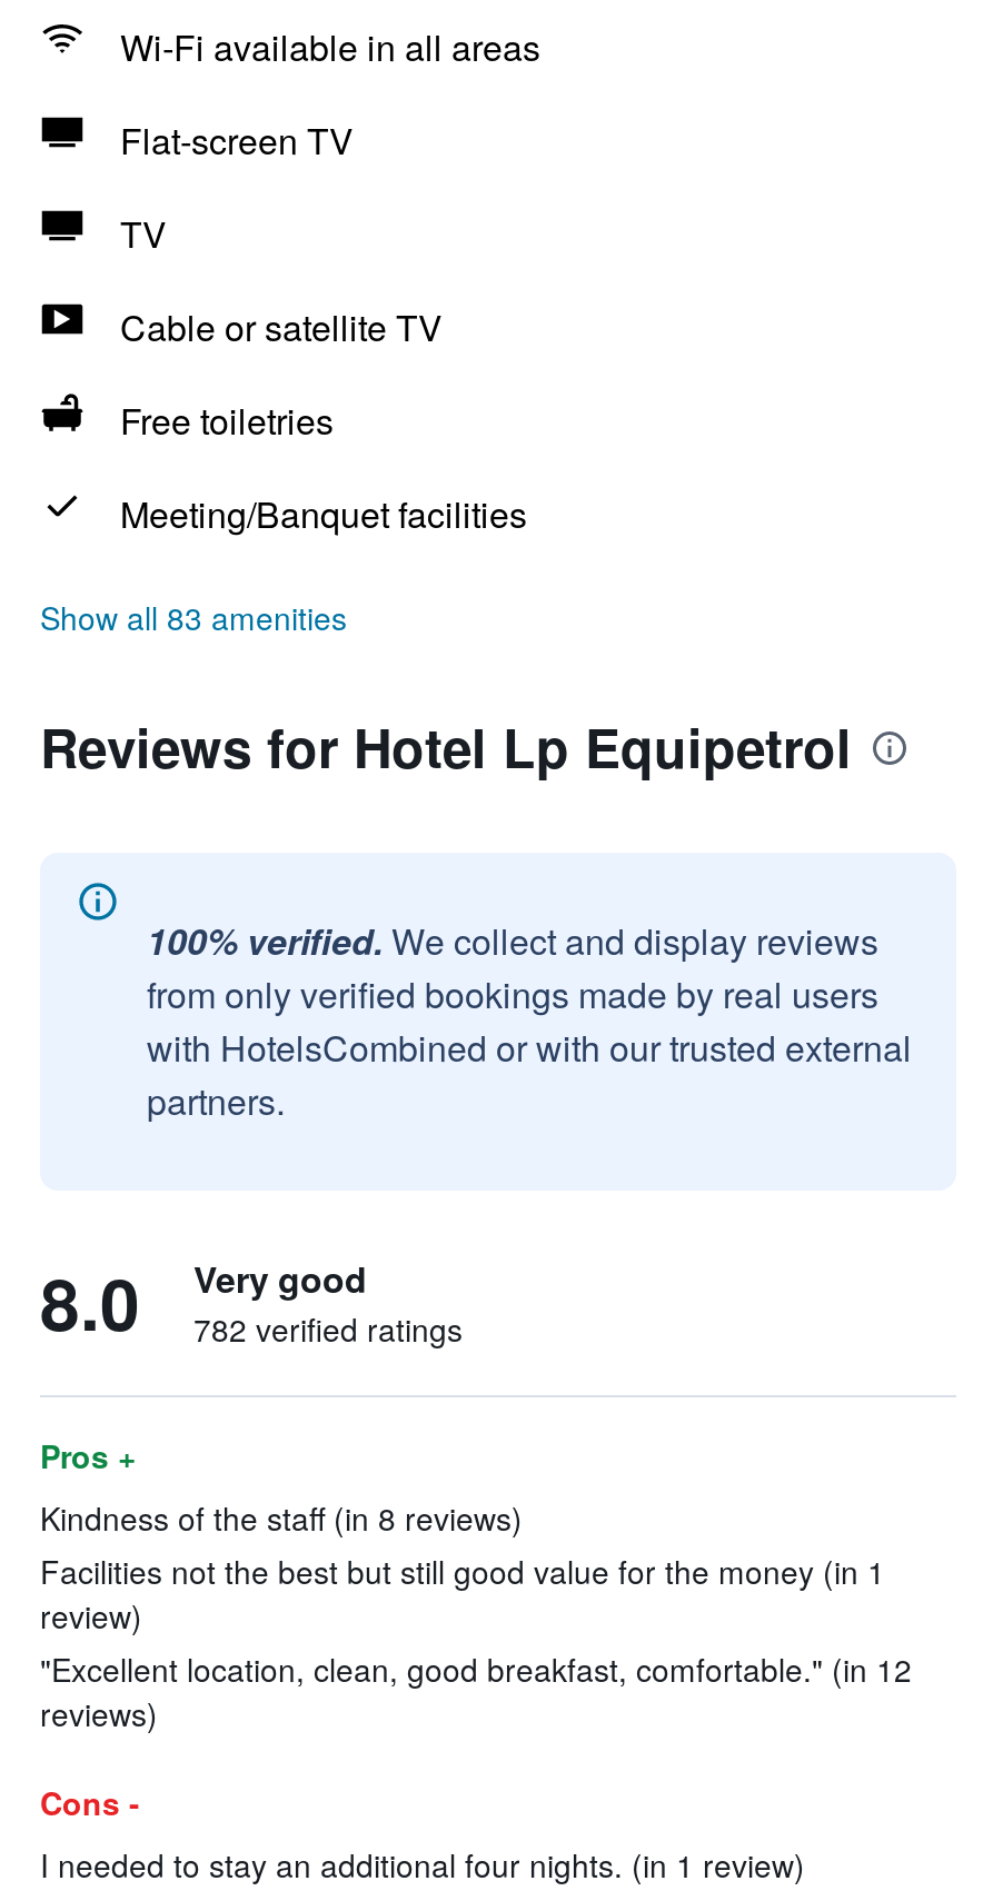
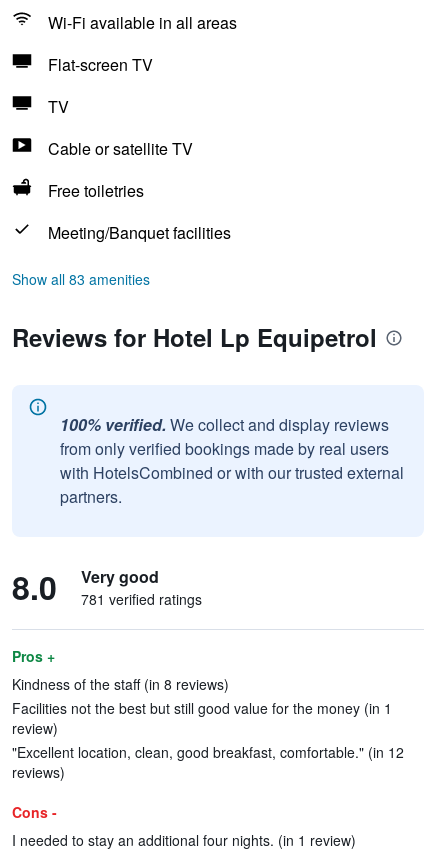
- 782 verified ratings
+ 781 verified ratings
